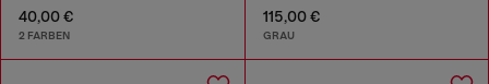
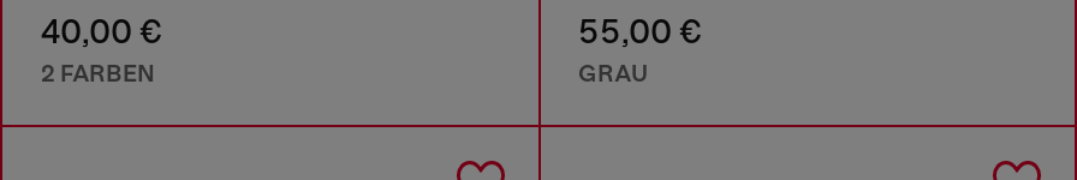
- 115,00 €
+ 55,00 €
